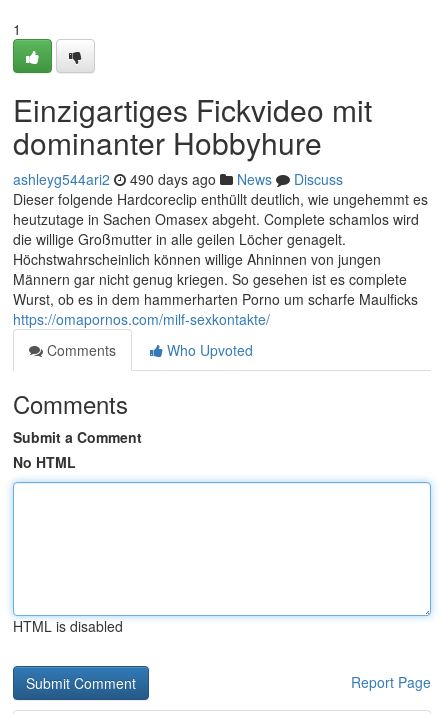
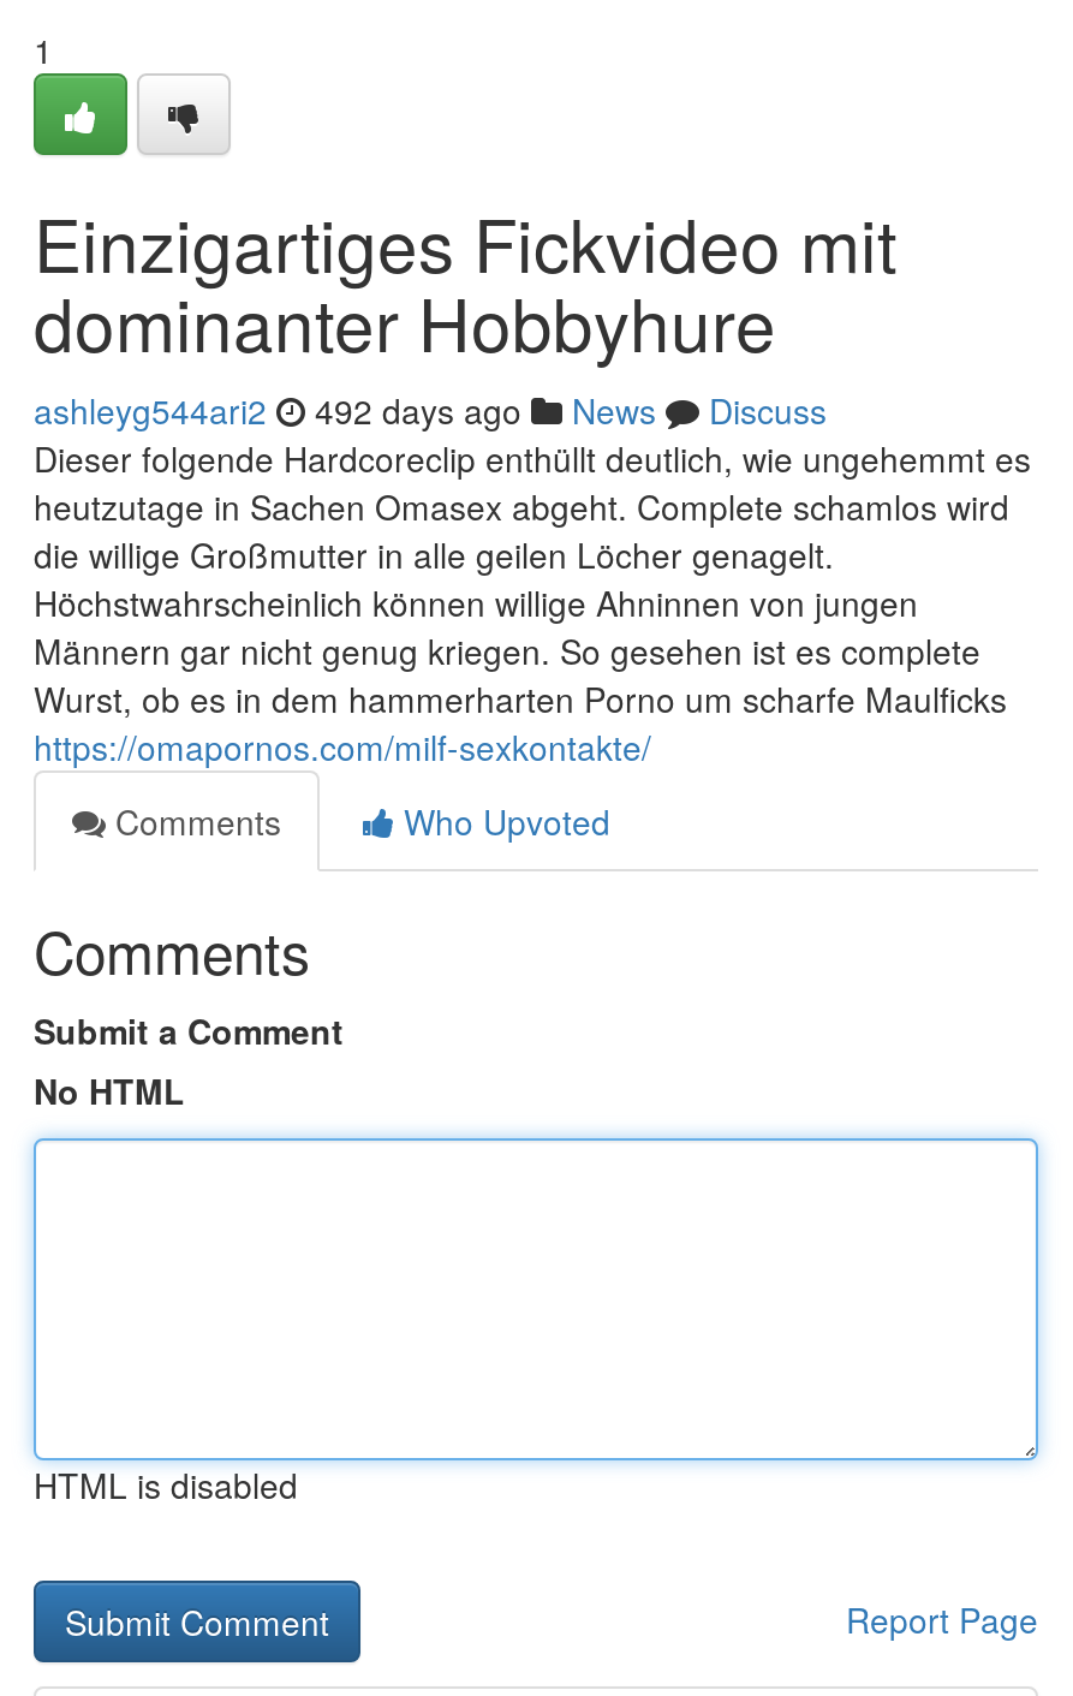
- ashleyg544ari2 490 days ago News Discuss
+ ashleyg544ari2 492 days ago News Discuss
